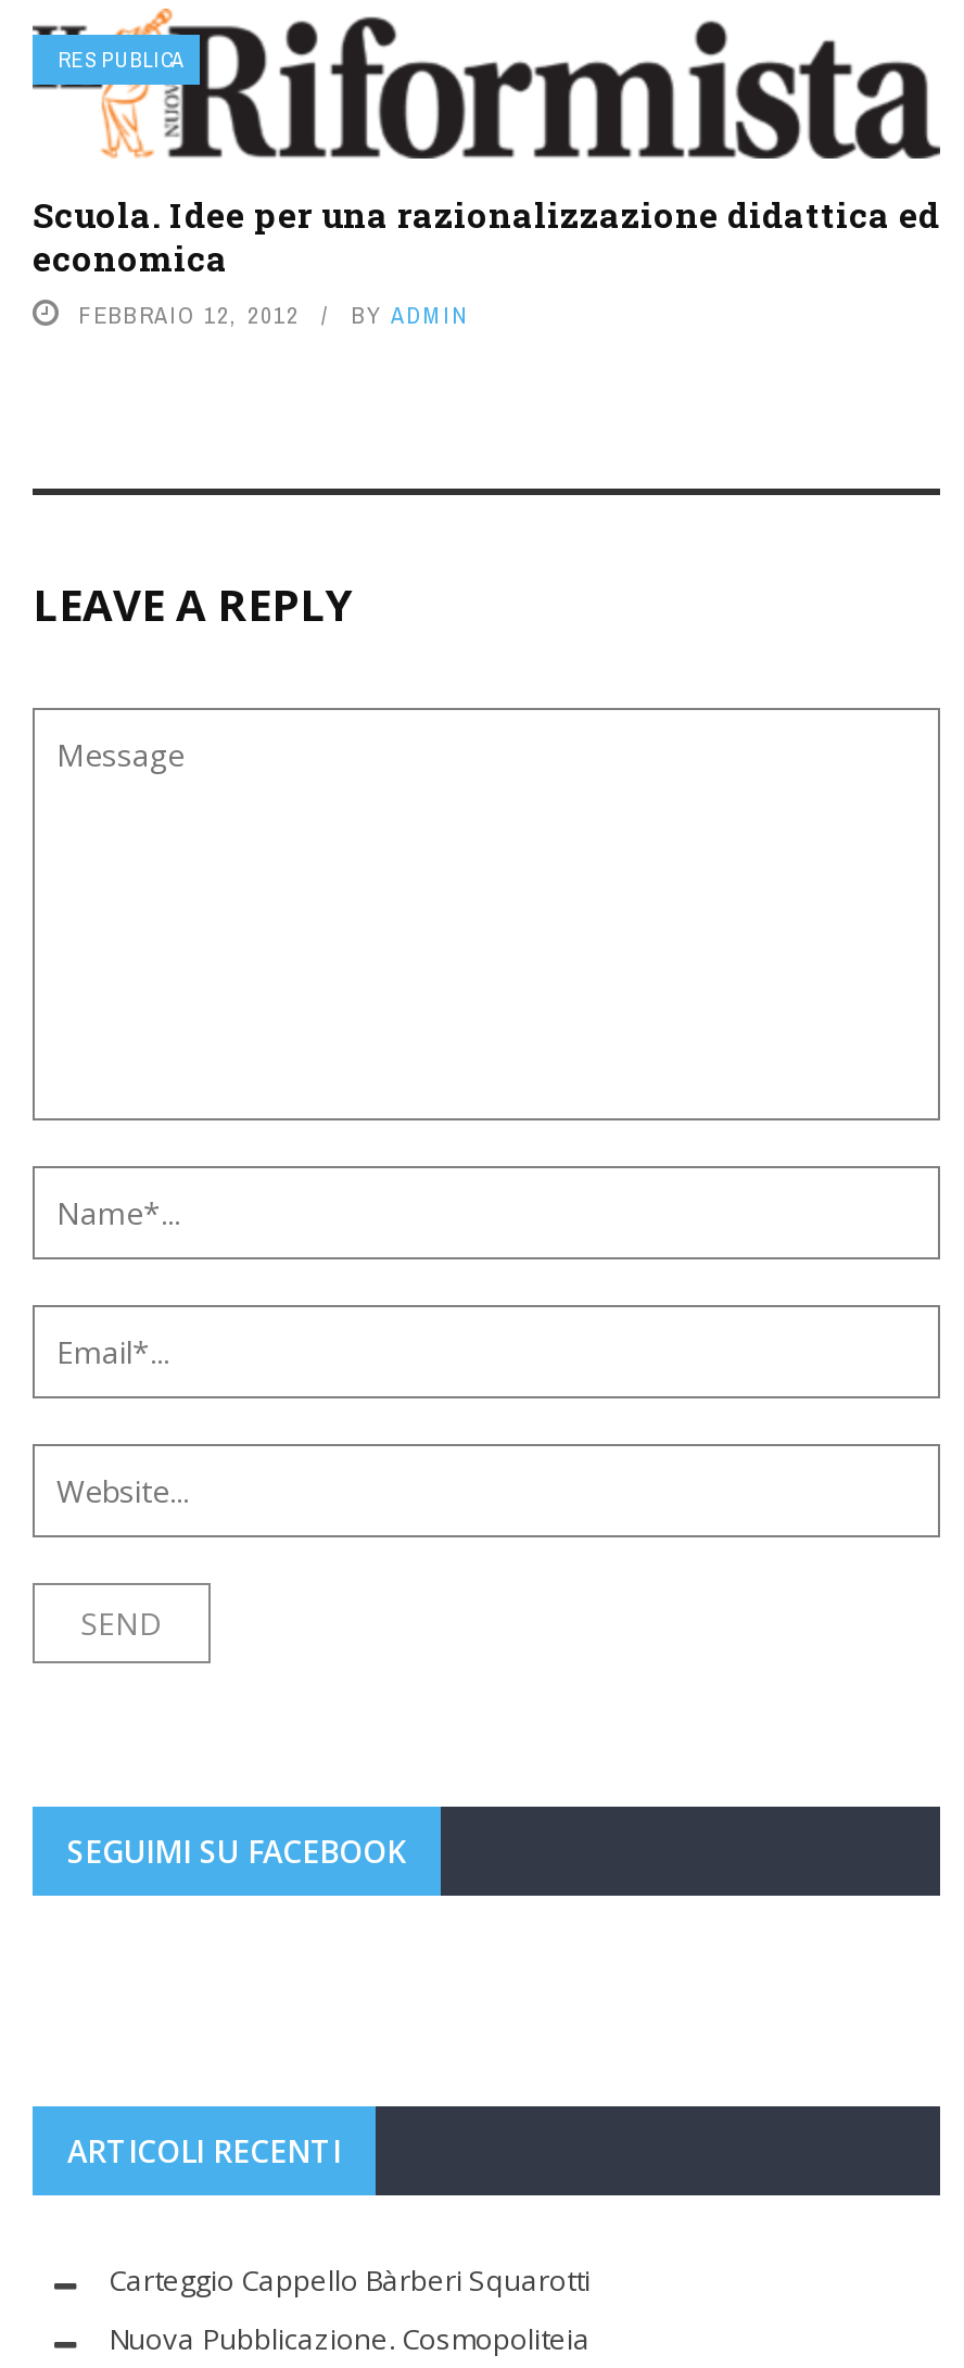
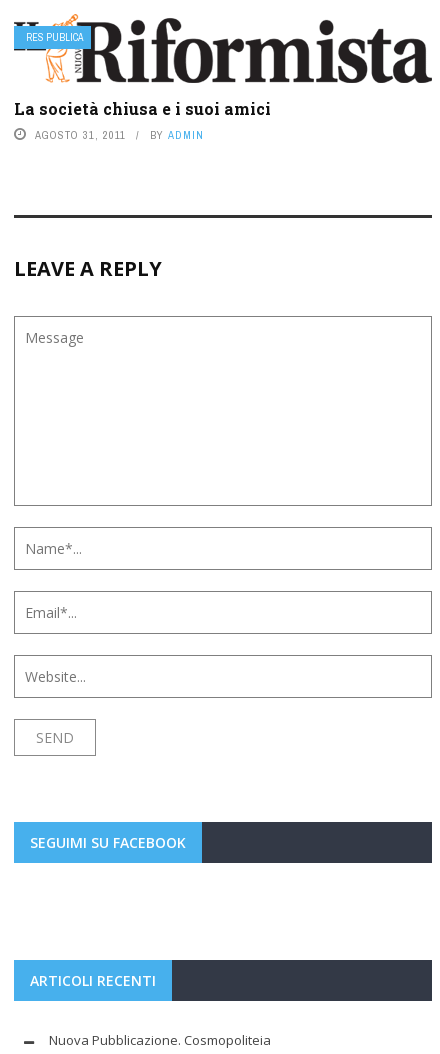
- Scuola. Idee per una razionalizzazione didattica ed
- economica
- FEBBRAIO 12, 2012
+ La società chiusa e i suoi amici
+ AGOSTO 31, 2011

- Carteggio Cappello Bàrberi Squarotti
